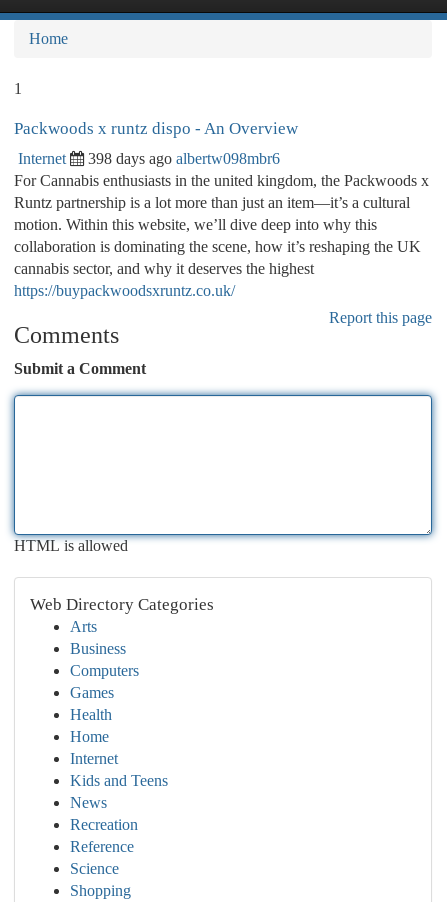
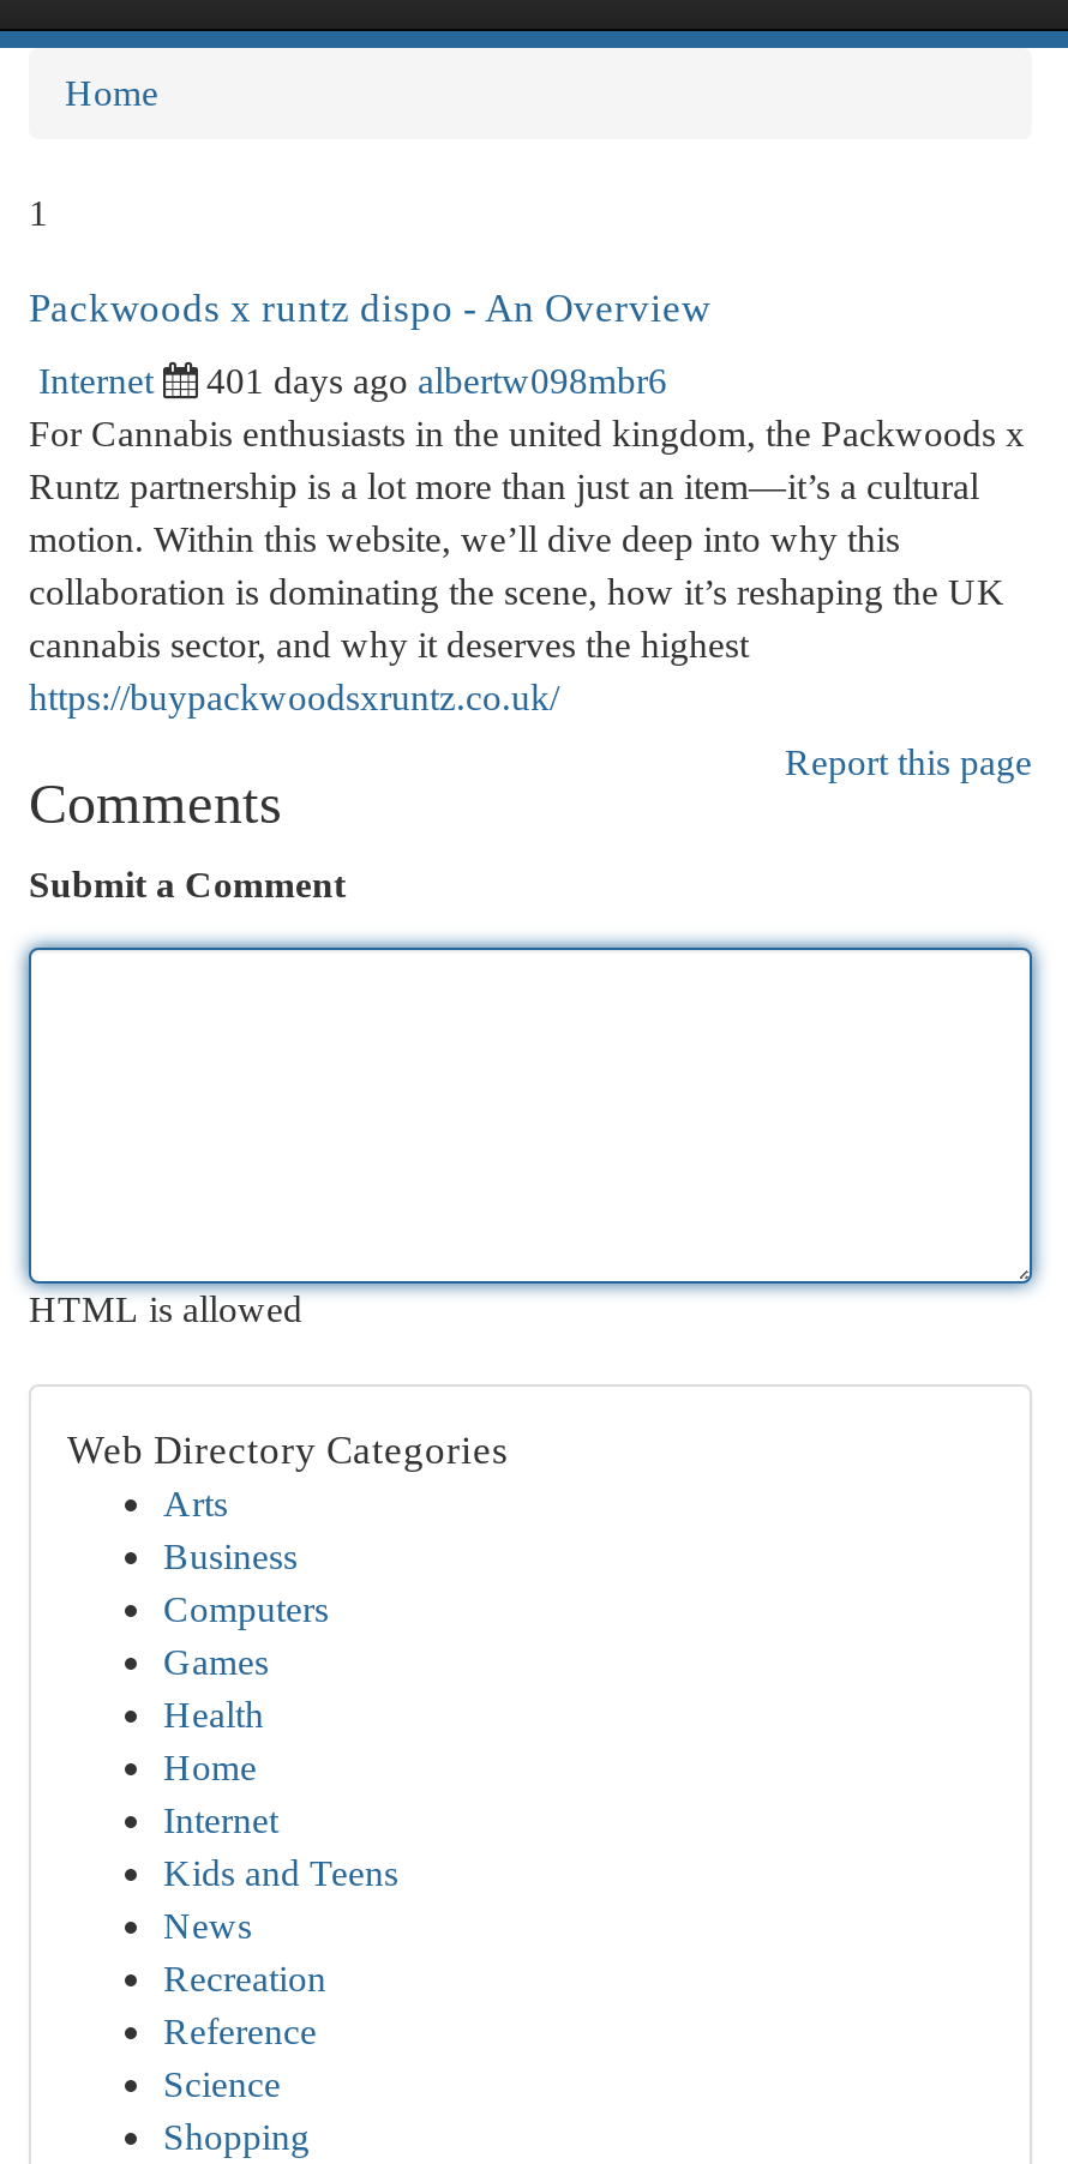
- 398 days ago albertw098mbr6
+ 401 days ago albertw098mbr6
